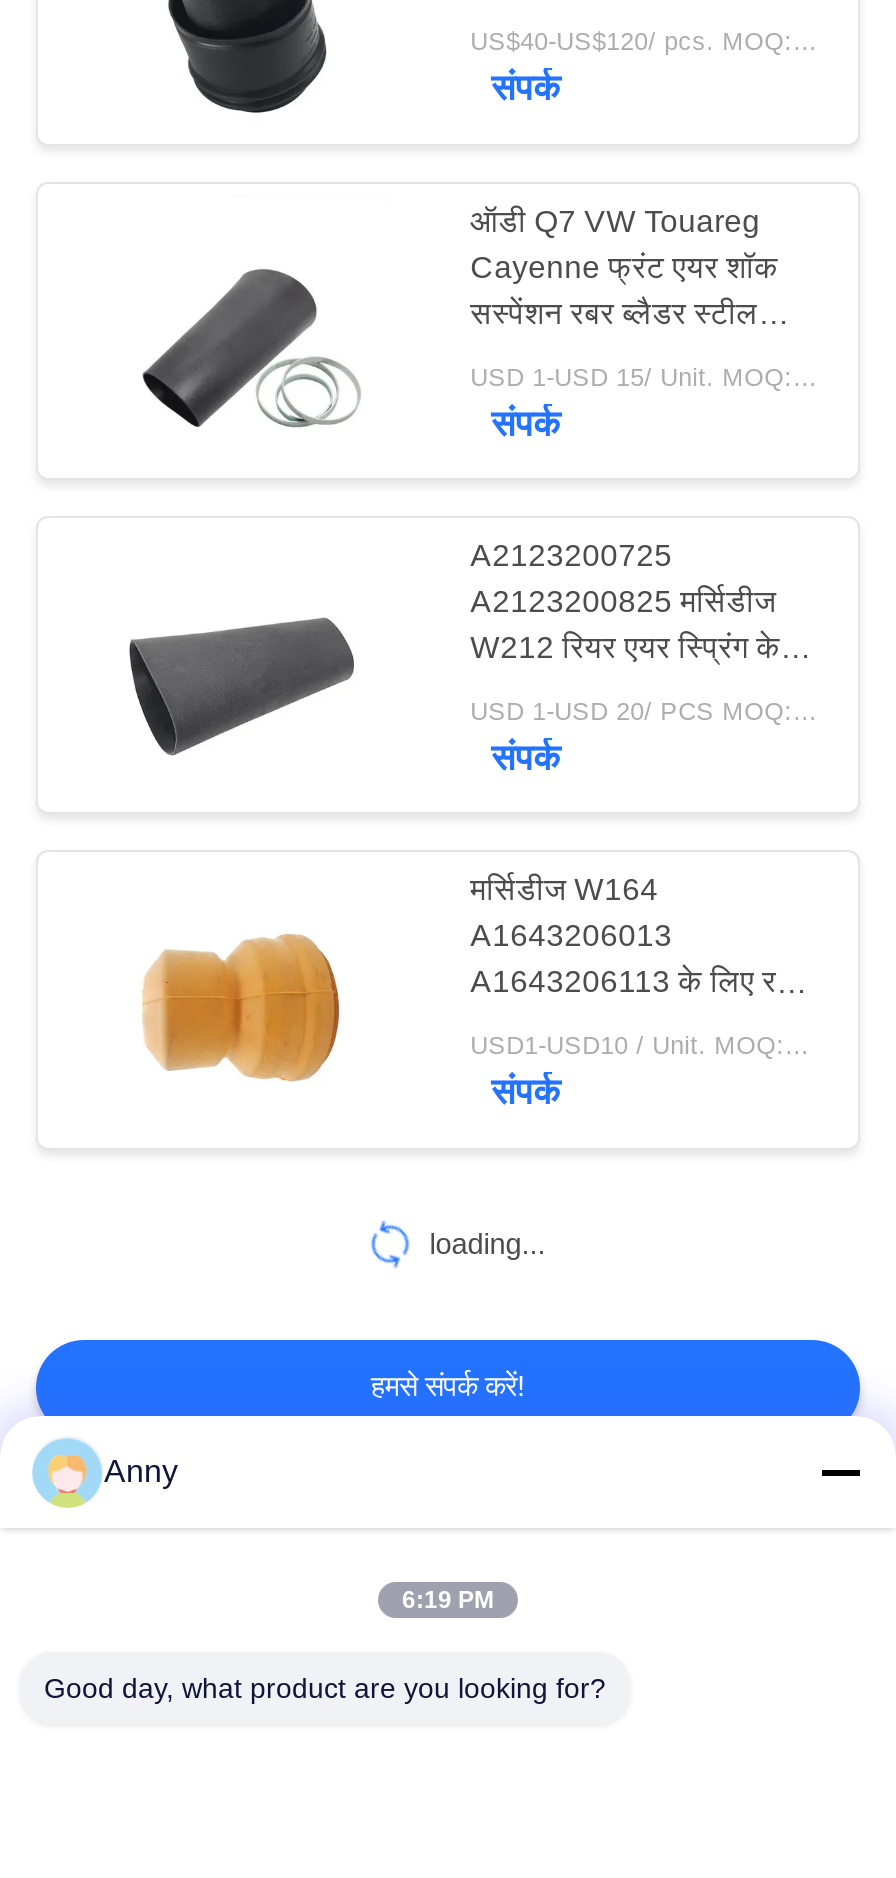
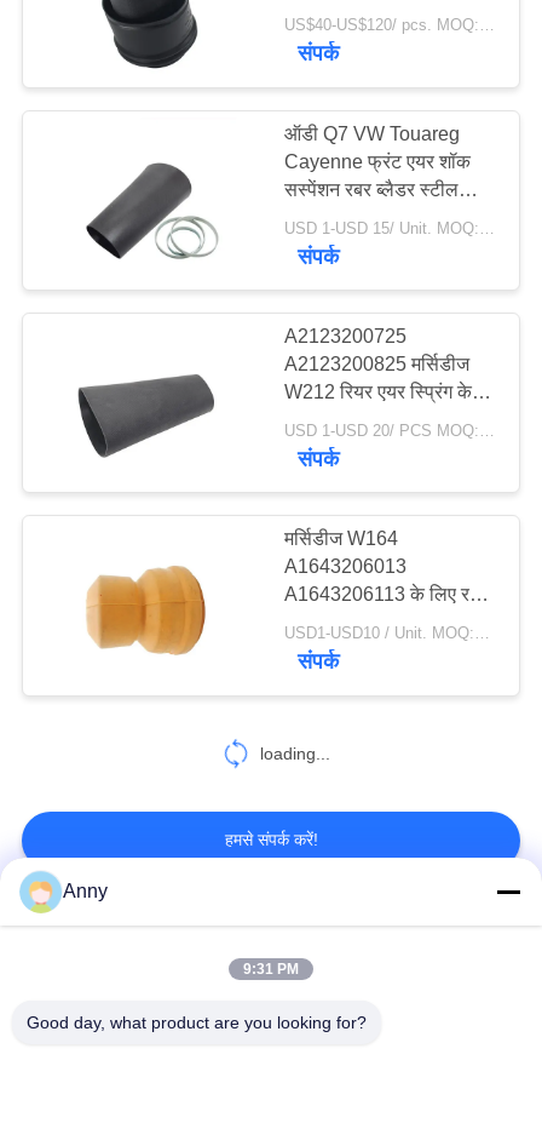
- 6:19 PM
+ 9:31 PM
